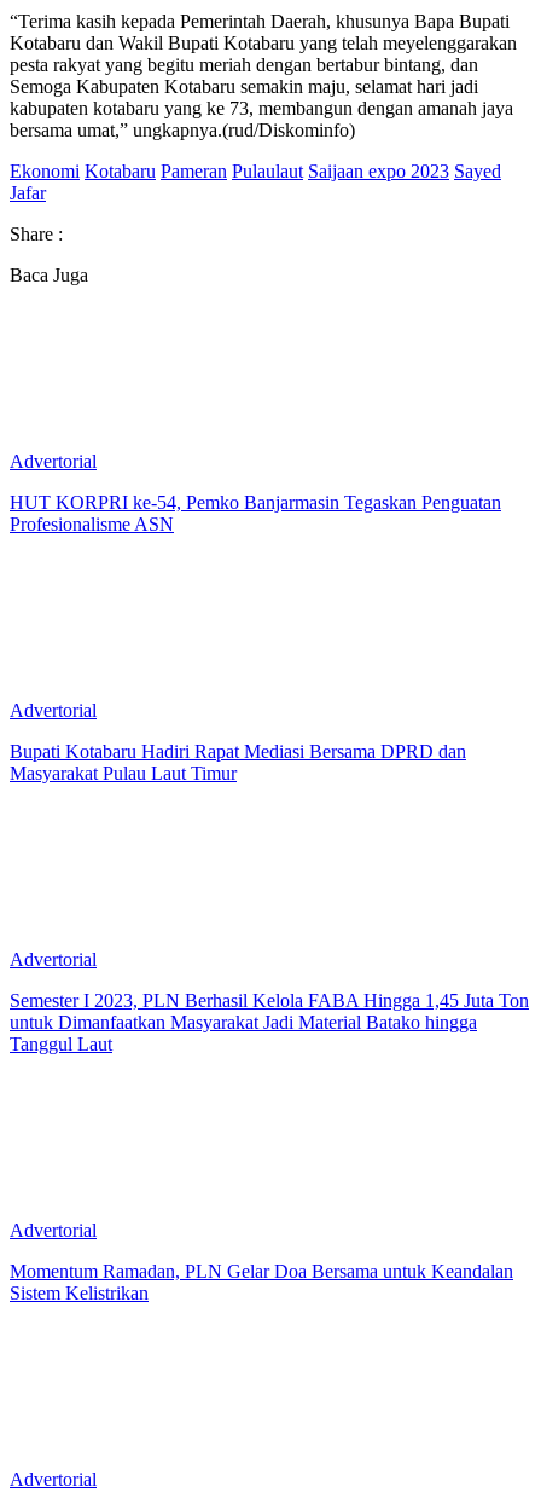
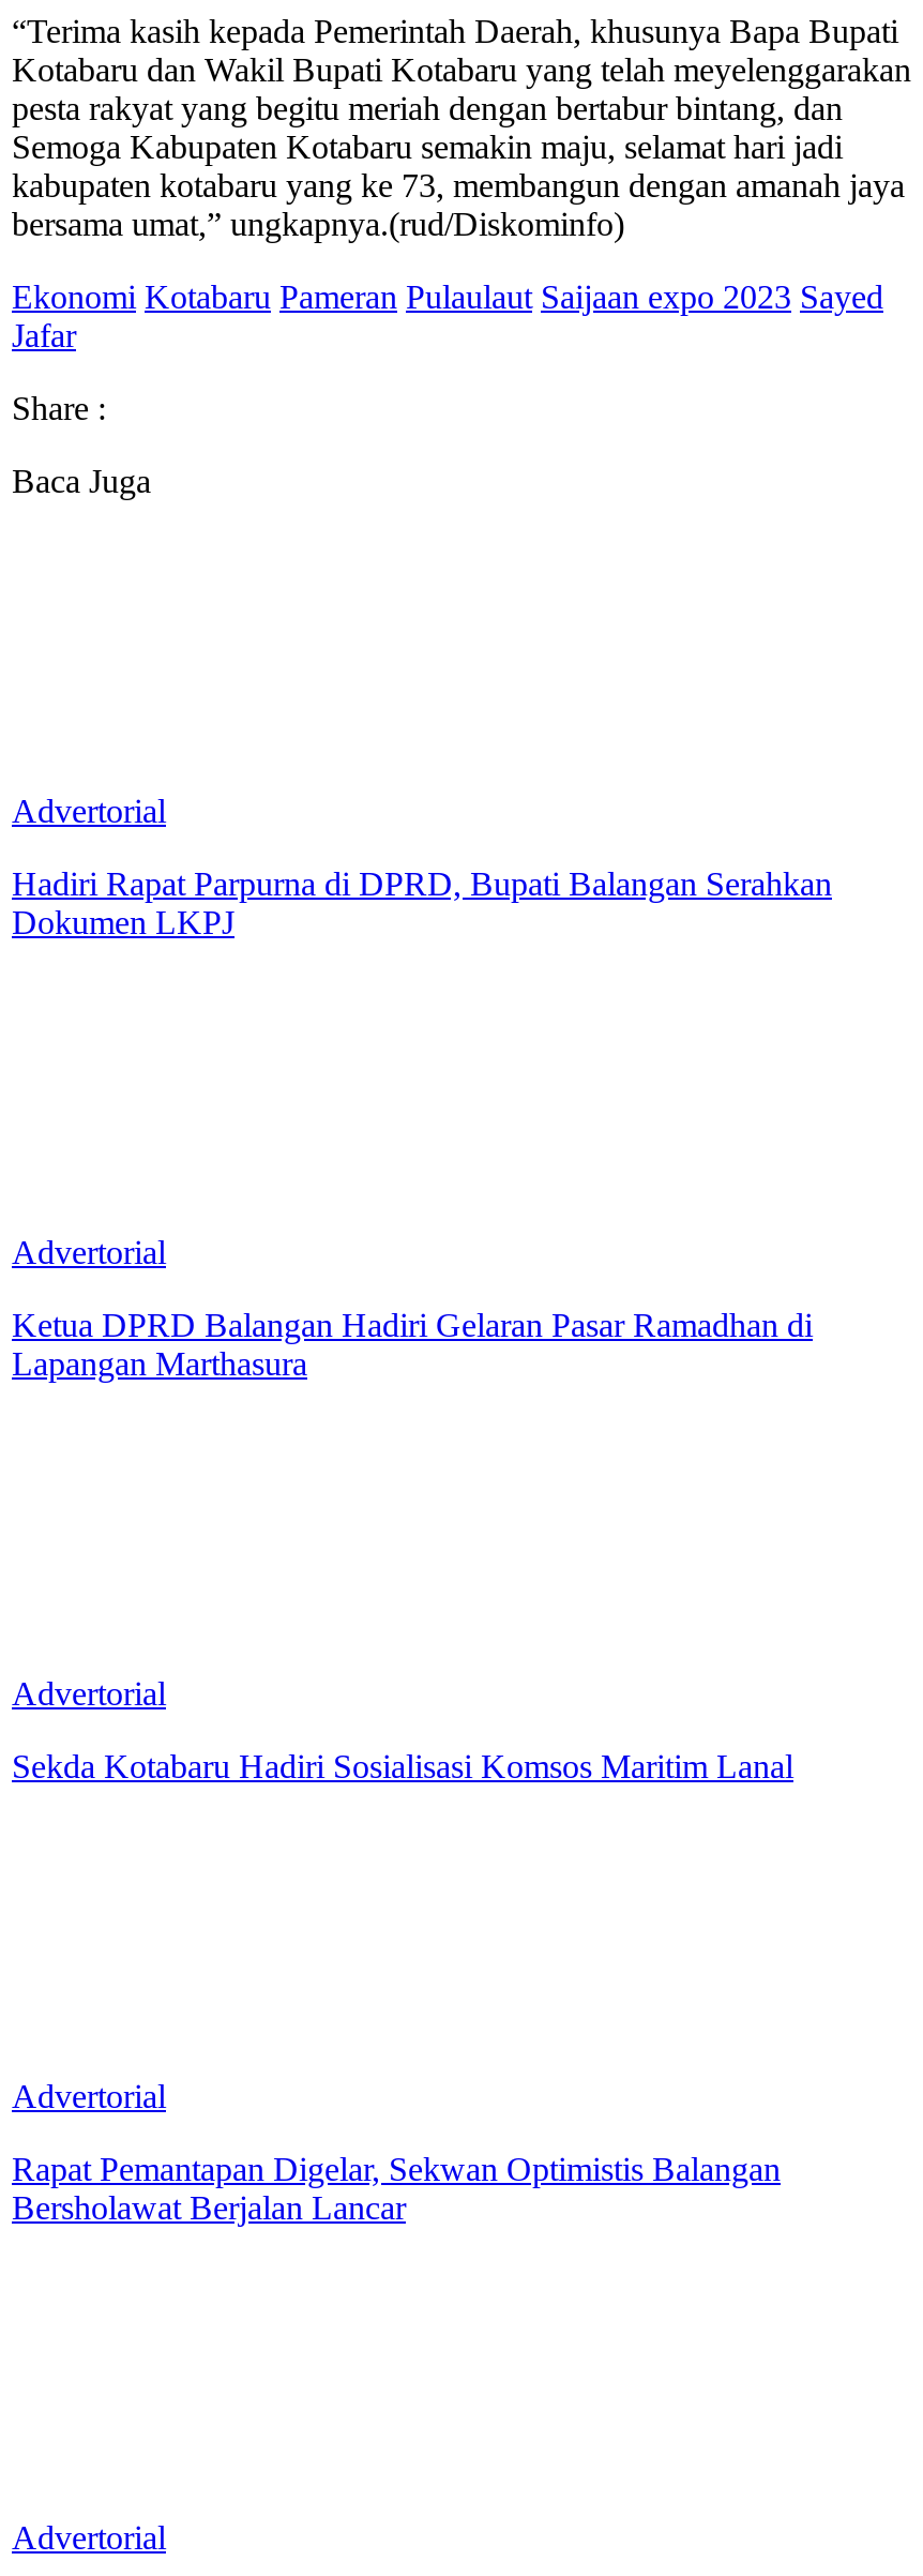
- HUT KORPRI ke-54, Pemko Banjarmasin Tegaskan Penguatan
- Profesionalisme ASN
+ Hadiri Rapat Parpurna di DPRD, Bupati Balangan Serahkan
+ Dokumen LKPJ

- Bupati Kotabaru Hadiri Rapat Mediasi Bersama DPRD dan
- Masyarakat Pulau Laut Timur
+ Ketua DPRD Balangan Hadiri Gelaran Pasar Ramadhan di
+ Lapangan Marthasura

- Semester I 2023, PLN Berhasil Kelola FABA Hingga 1,45 Juta Ton
- untuk Dimanfaatkan Masyarakat Jadi Material Batako hingga
- Tanggul Laut
+ Sekda Kotabaru Hadiri Sosialisasi Komsos Maritim Lanal

- Momentum Ramadan, PLN Gelar Doa Bersama untuk Keandalan
- Sistem Kelistrikan
+ Rapat Pemantapan Digelar, Sekwan Optimistis Balangan
+ Bersholawat Berjalan Lancar
